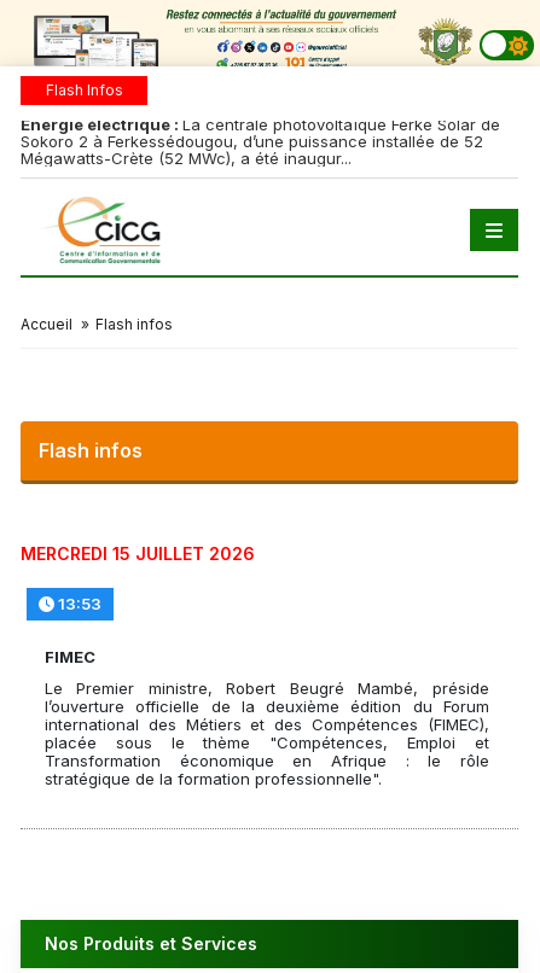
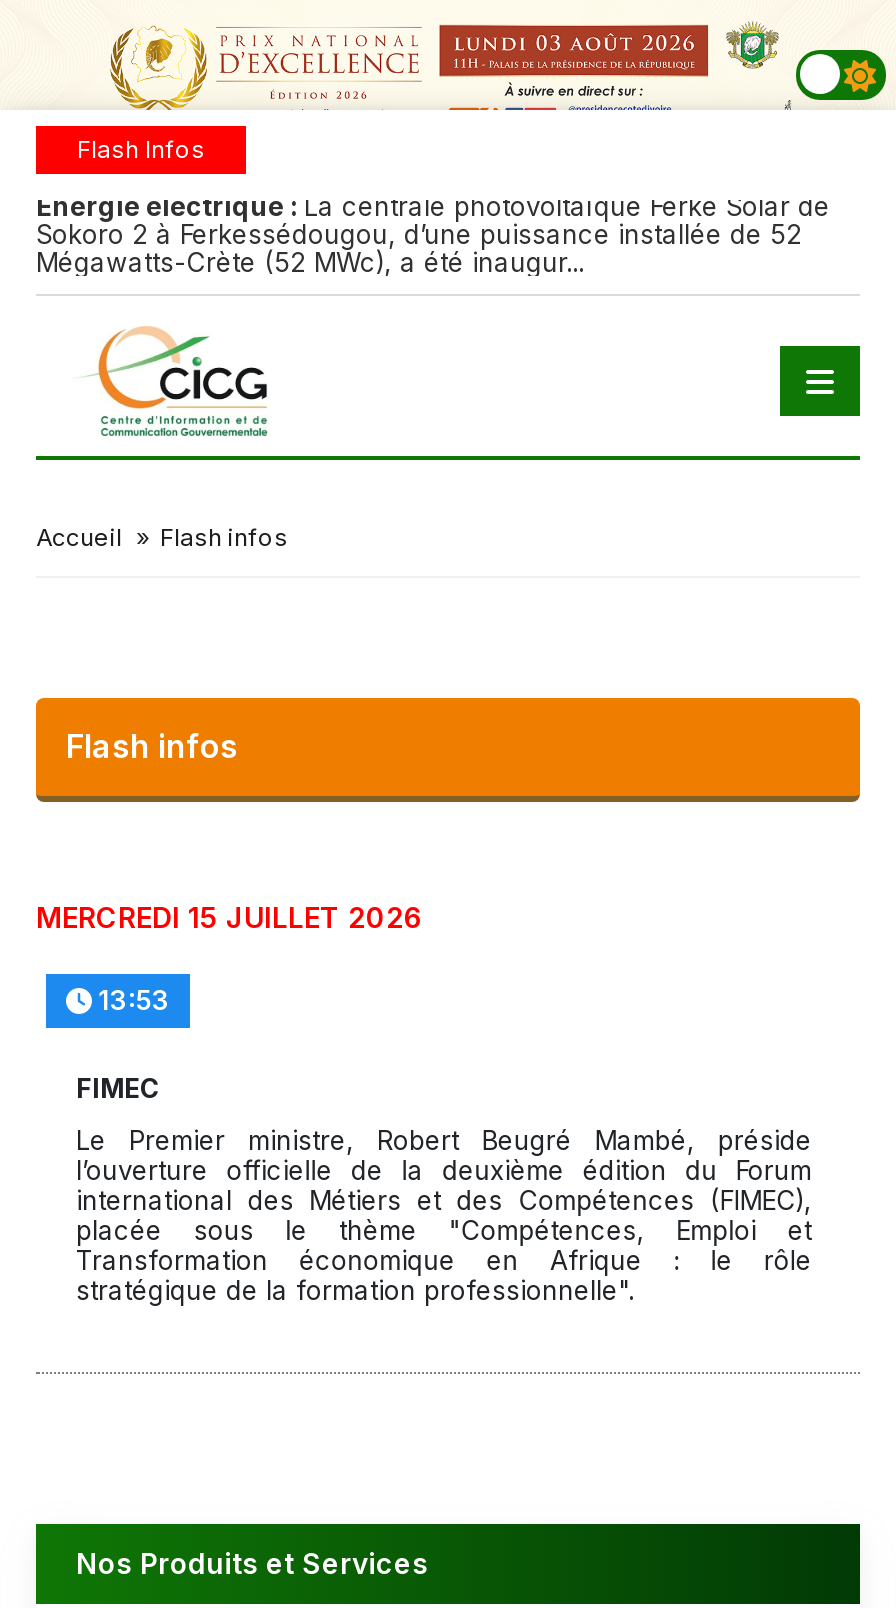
- [image]
+ [image]
